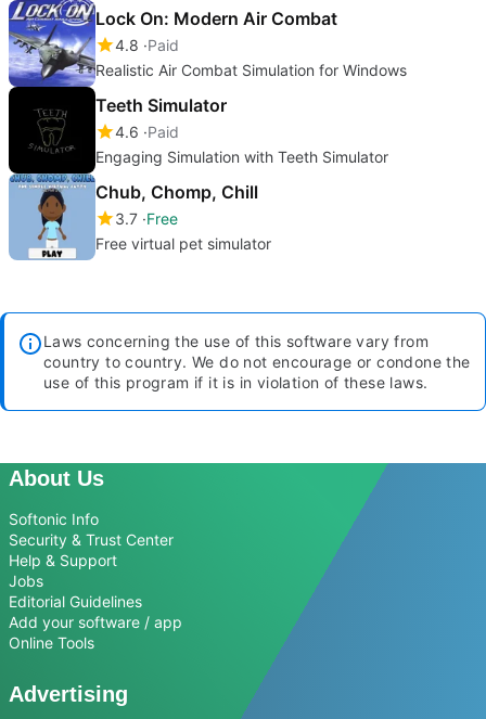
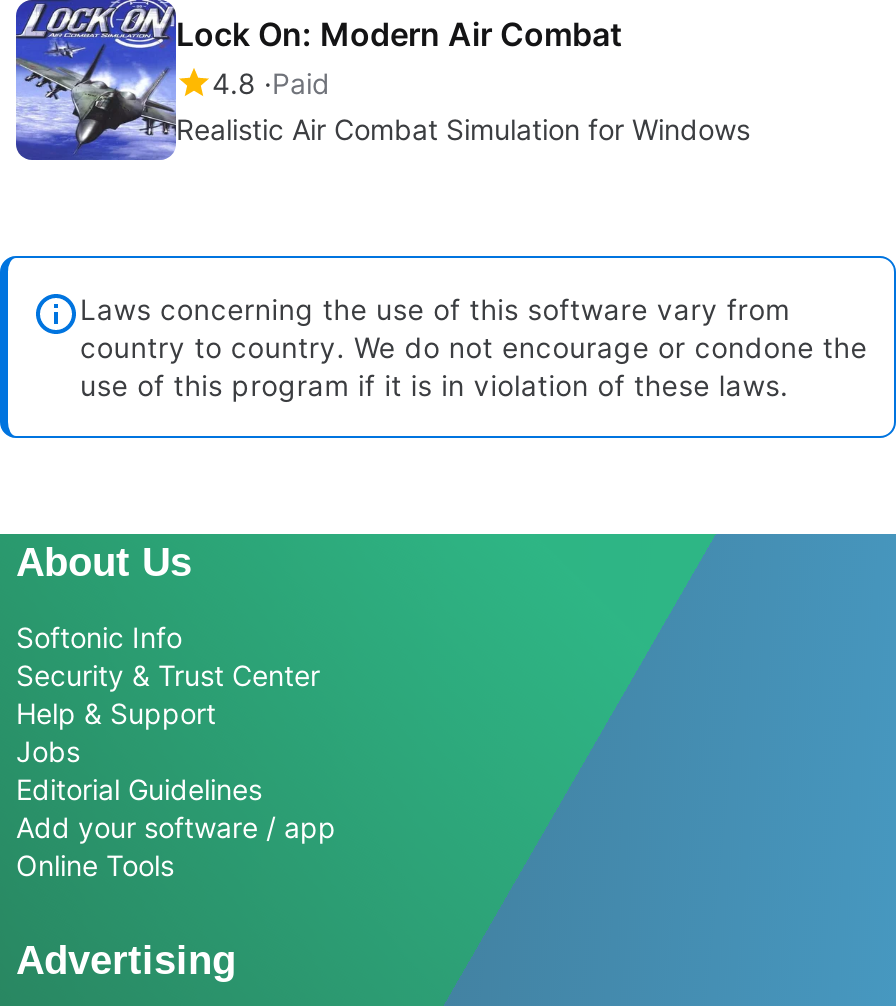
- [image]
- Teeth Simulator
- 4.6 Paid
- Engaging Simulation with Teeth Simulator
- Chub, Chomp, Chill
- 3.7 Free
- Free virtual pet simulator
